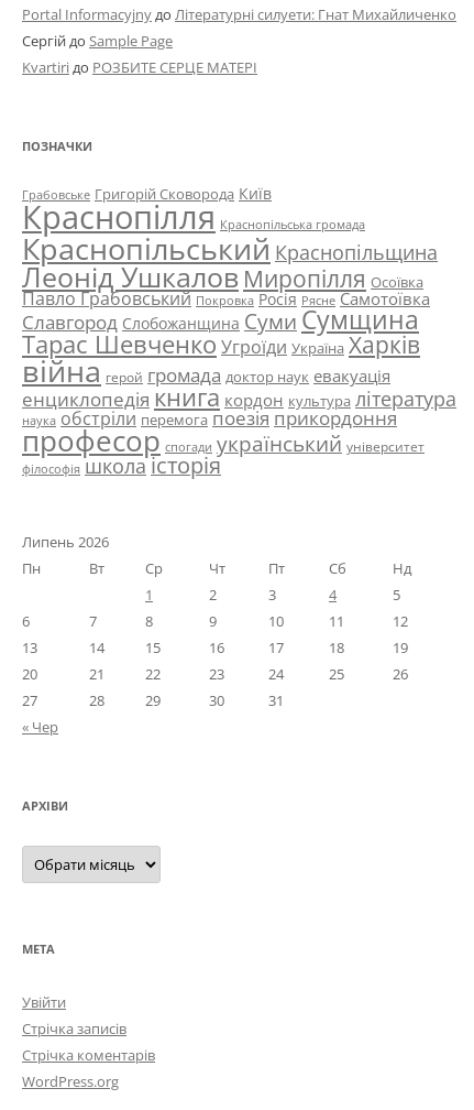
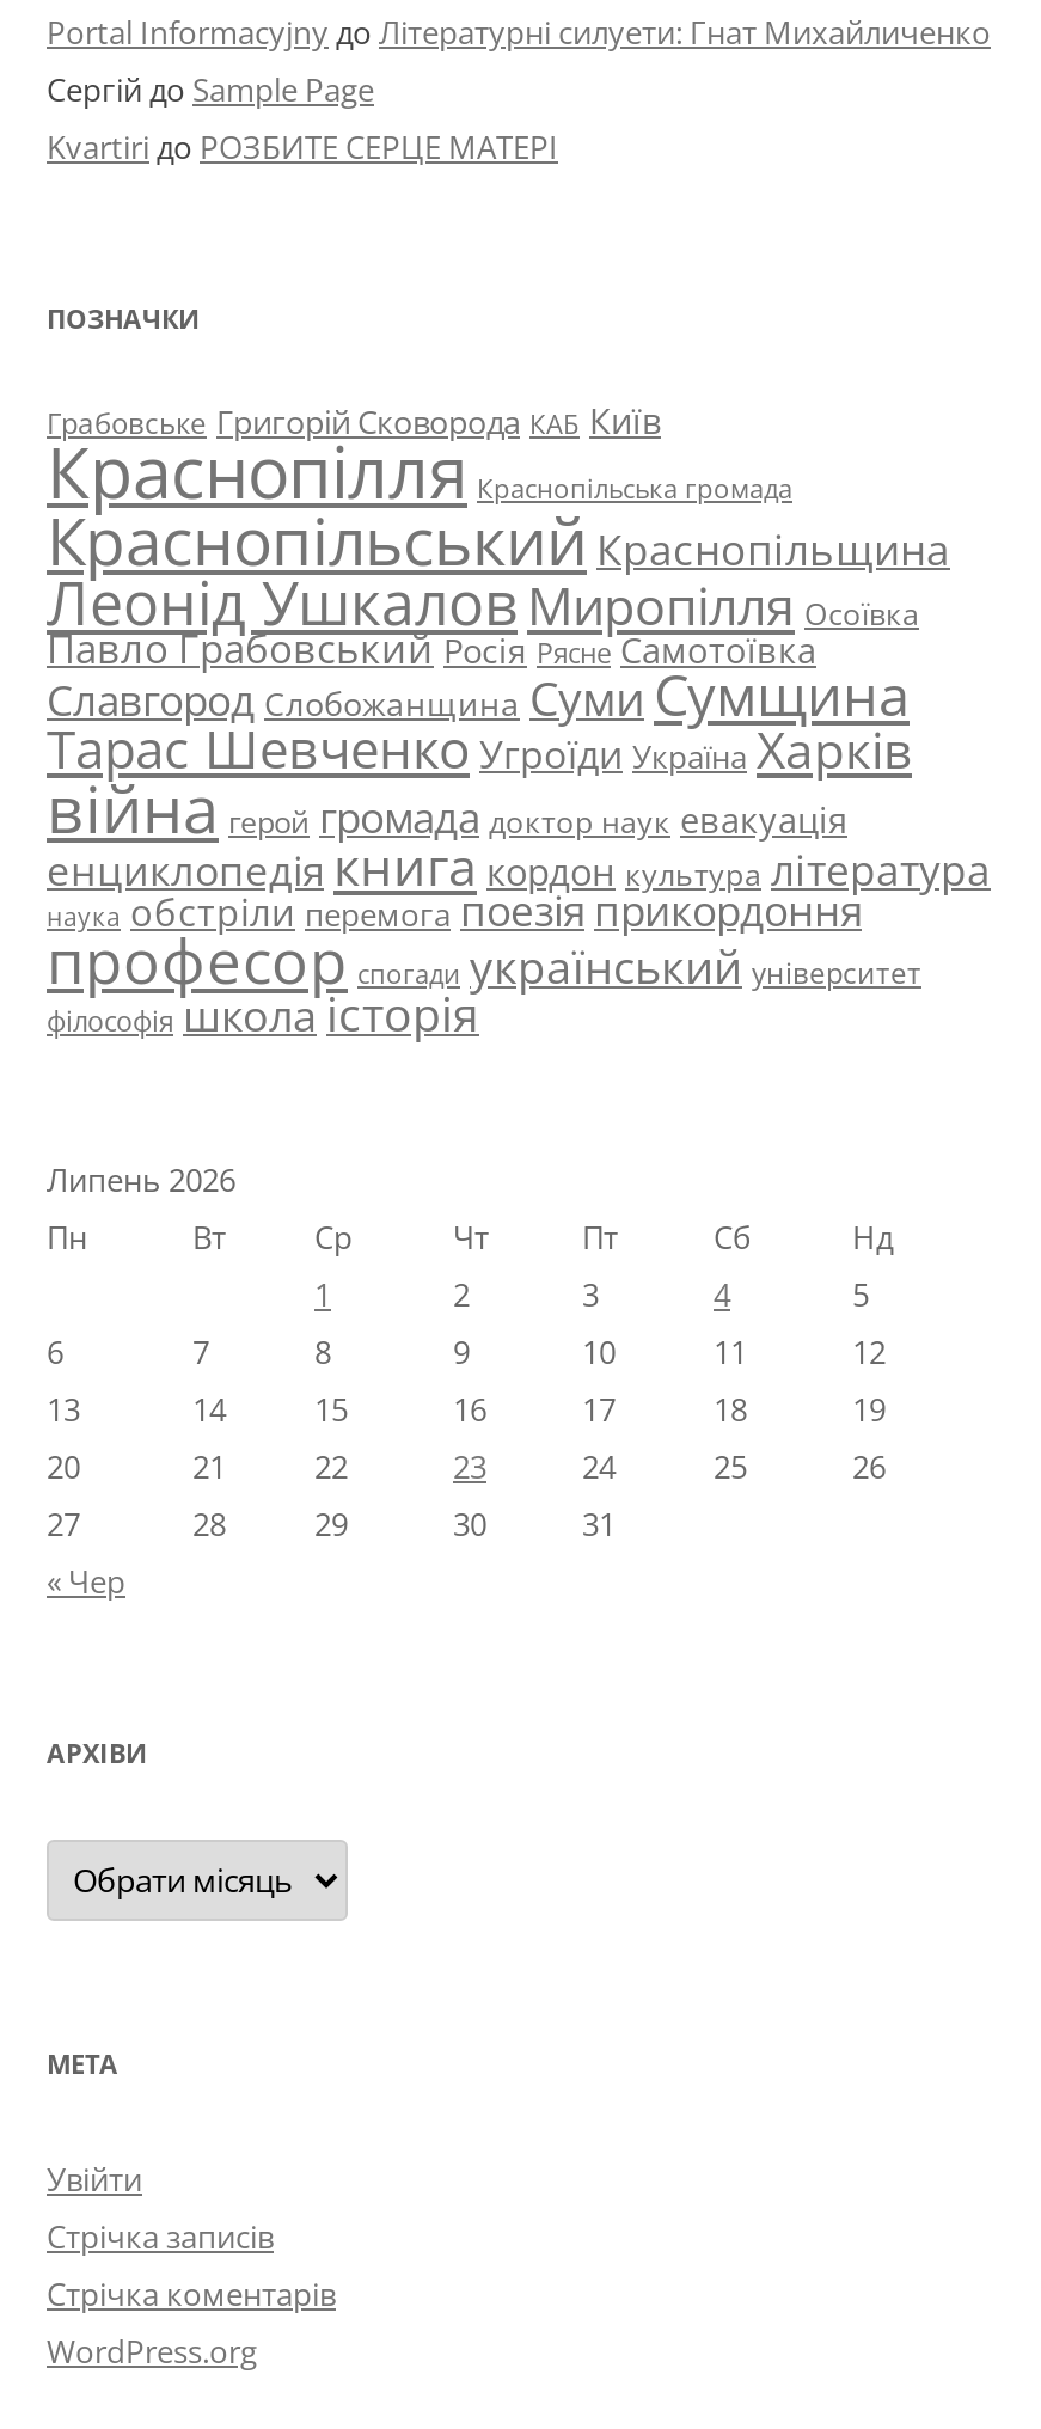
- Грабовське Григорій Сковорода Київ
+ Грабовське Григорій Сковорода КАБ Київ

- Павло Грабовський Покровка Росія Рясне Самотоївка
+ Павло Грабовський Росія Рясне Самотоївка
